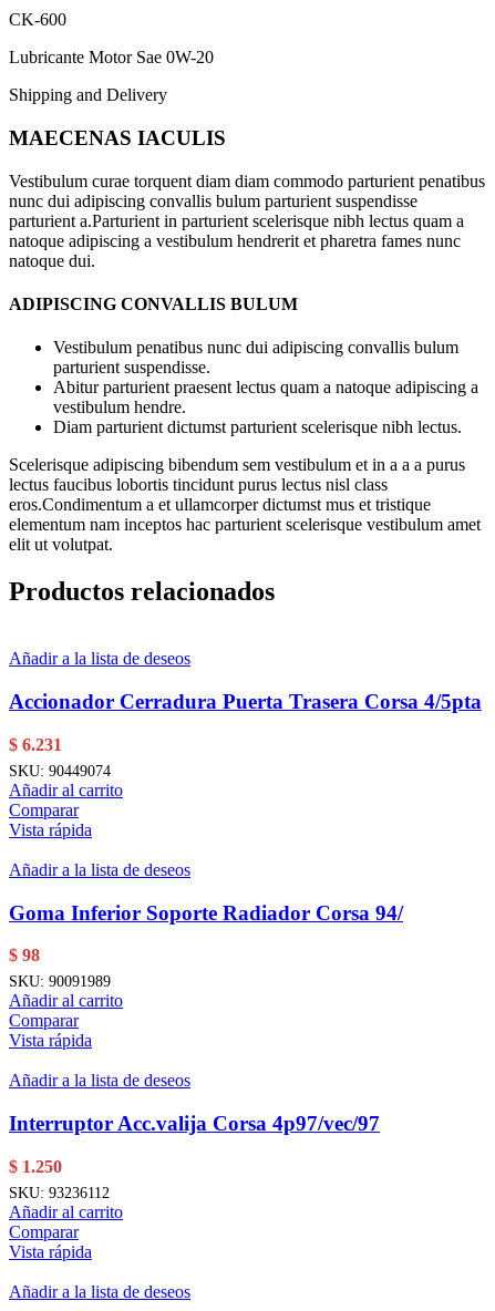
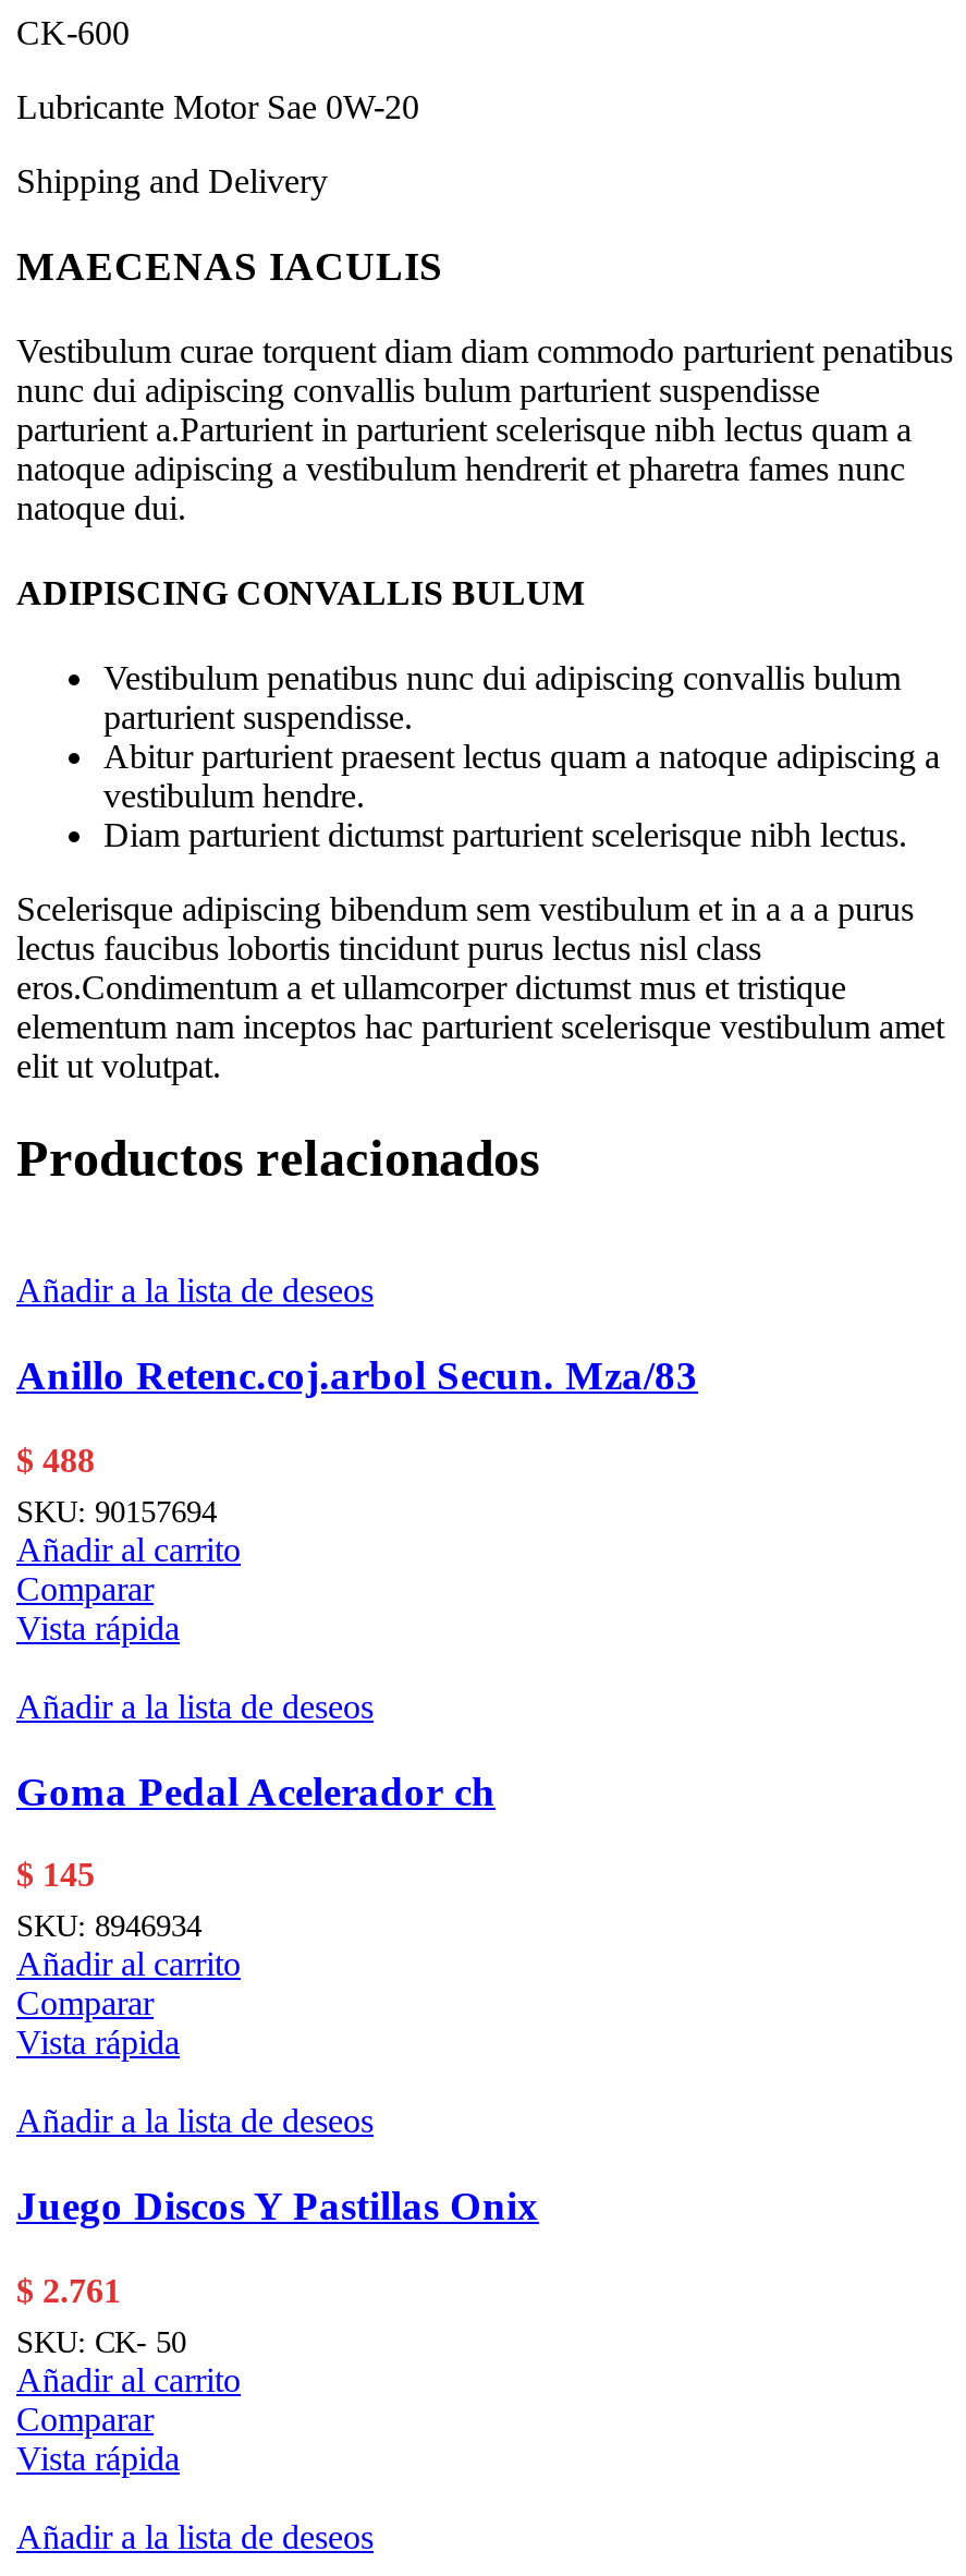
- Accionador Cerradura Puerta Trasera Corsa 4/5pta
+ Anillo Retenc.coj.arbol Secun. Mza/83

- $6.231
- SKU: 90449074
+ $488
+ SKU: 90157694

- Goma Inferior Soporte Radiador Corsa 94/
+ Goma Pedal Acelerador ch

- $98
- SKU: 90091989
+ $145
+ SKU: 8946934

- Interruptor Acc.valija Corsa 4p97/vec/97
+ Juego Discos Y Pastillas Onix

- $1.250
- SKU: 93236112
+ $2.761
+ SKU: CK- 50
